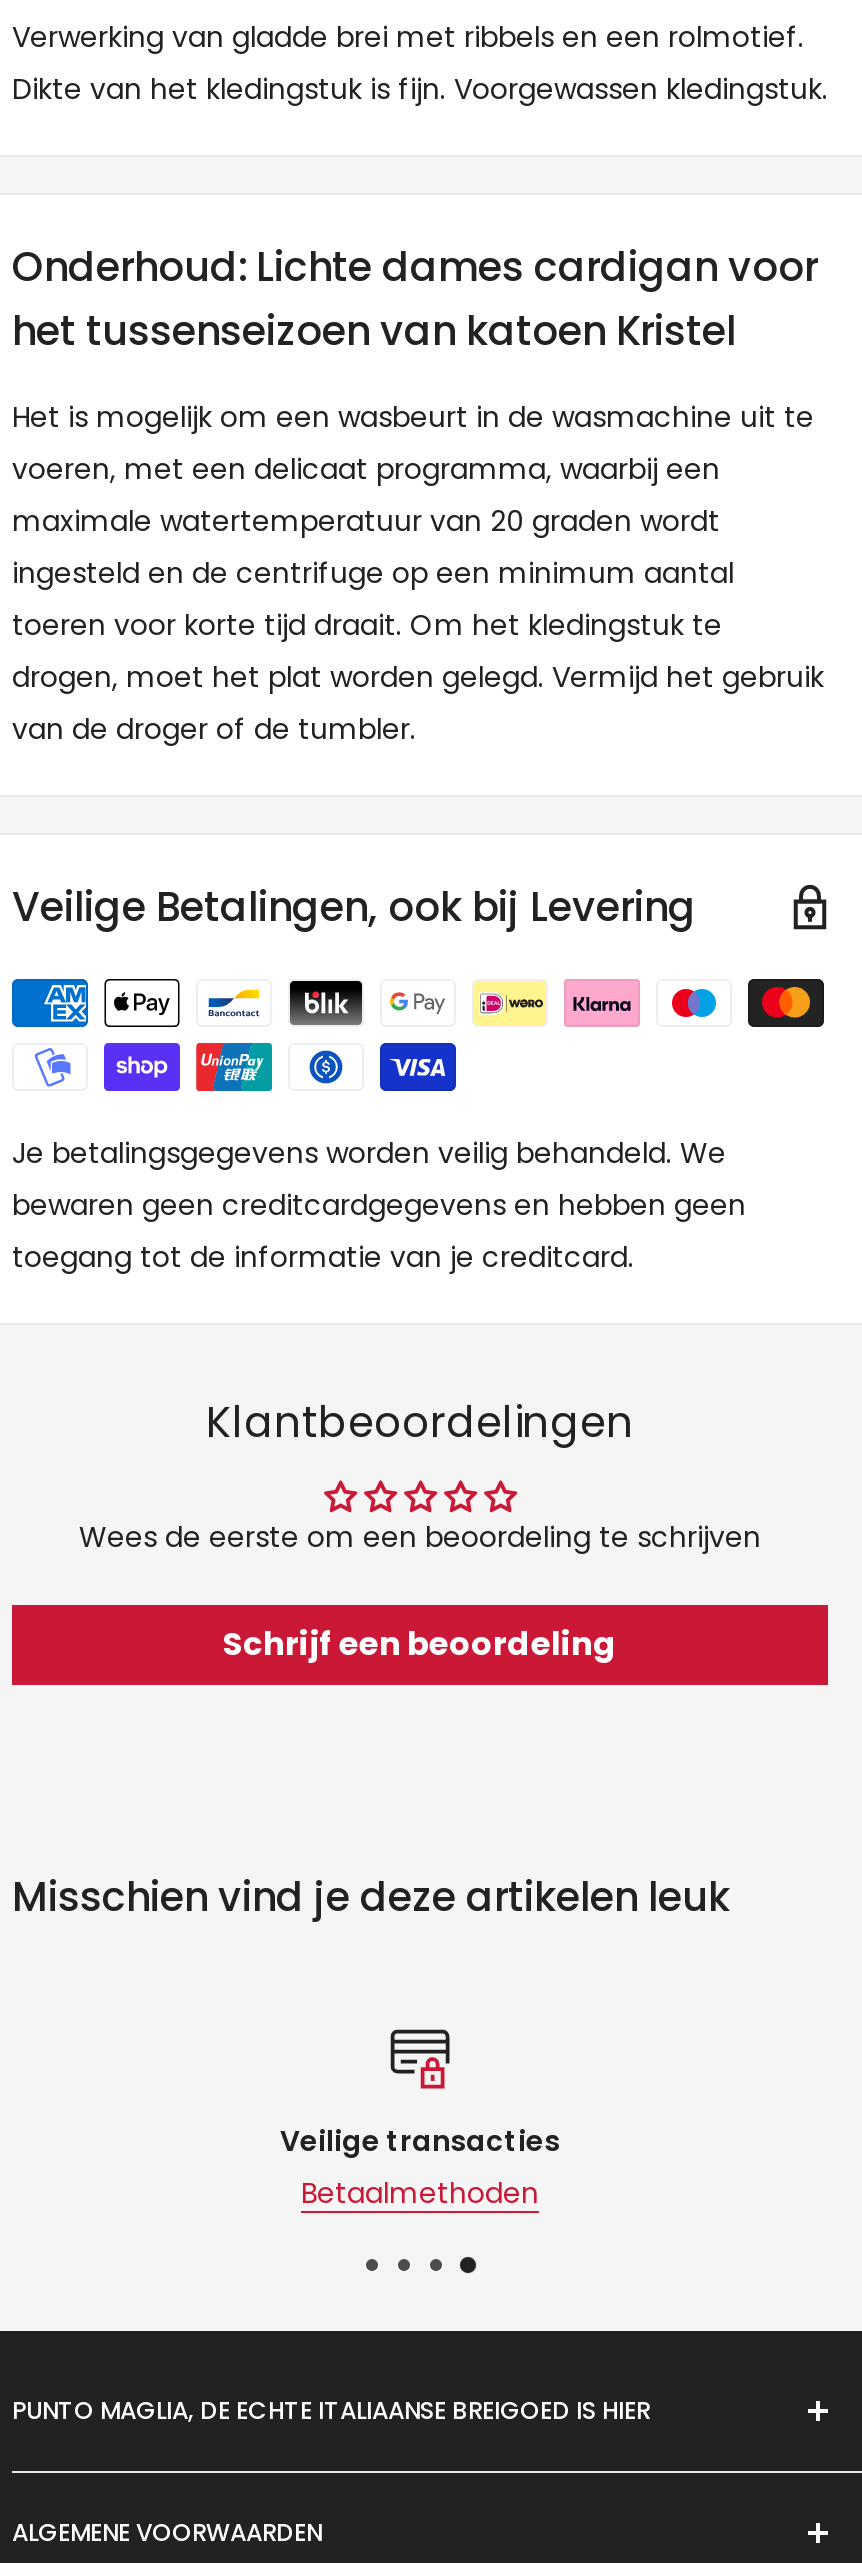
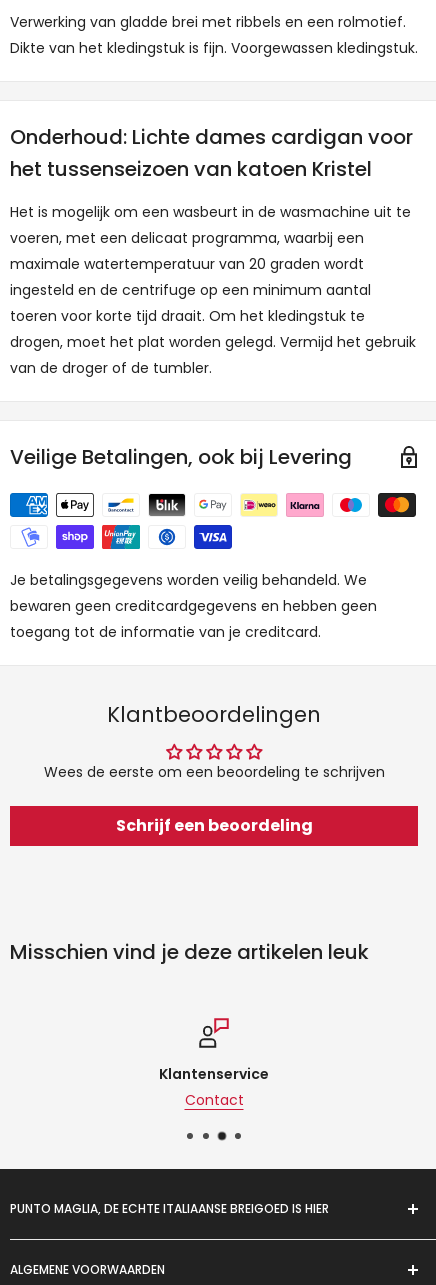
- [image]
- Veilige transacties
- Betaalmethoden
+ [image]
+ Klantenservice
+ Contact
